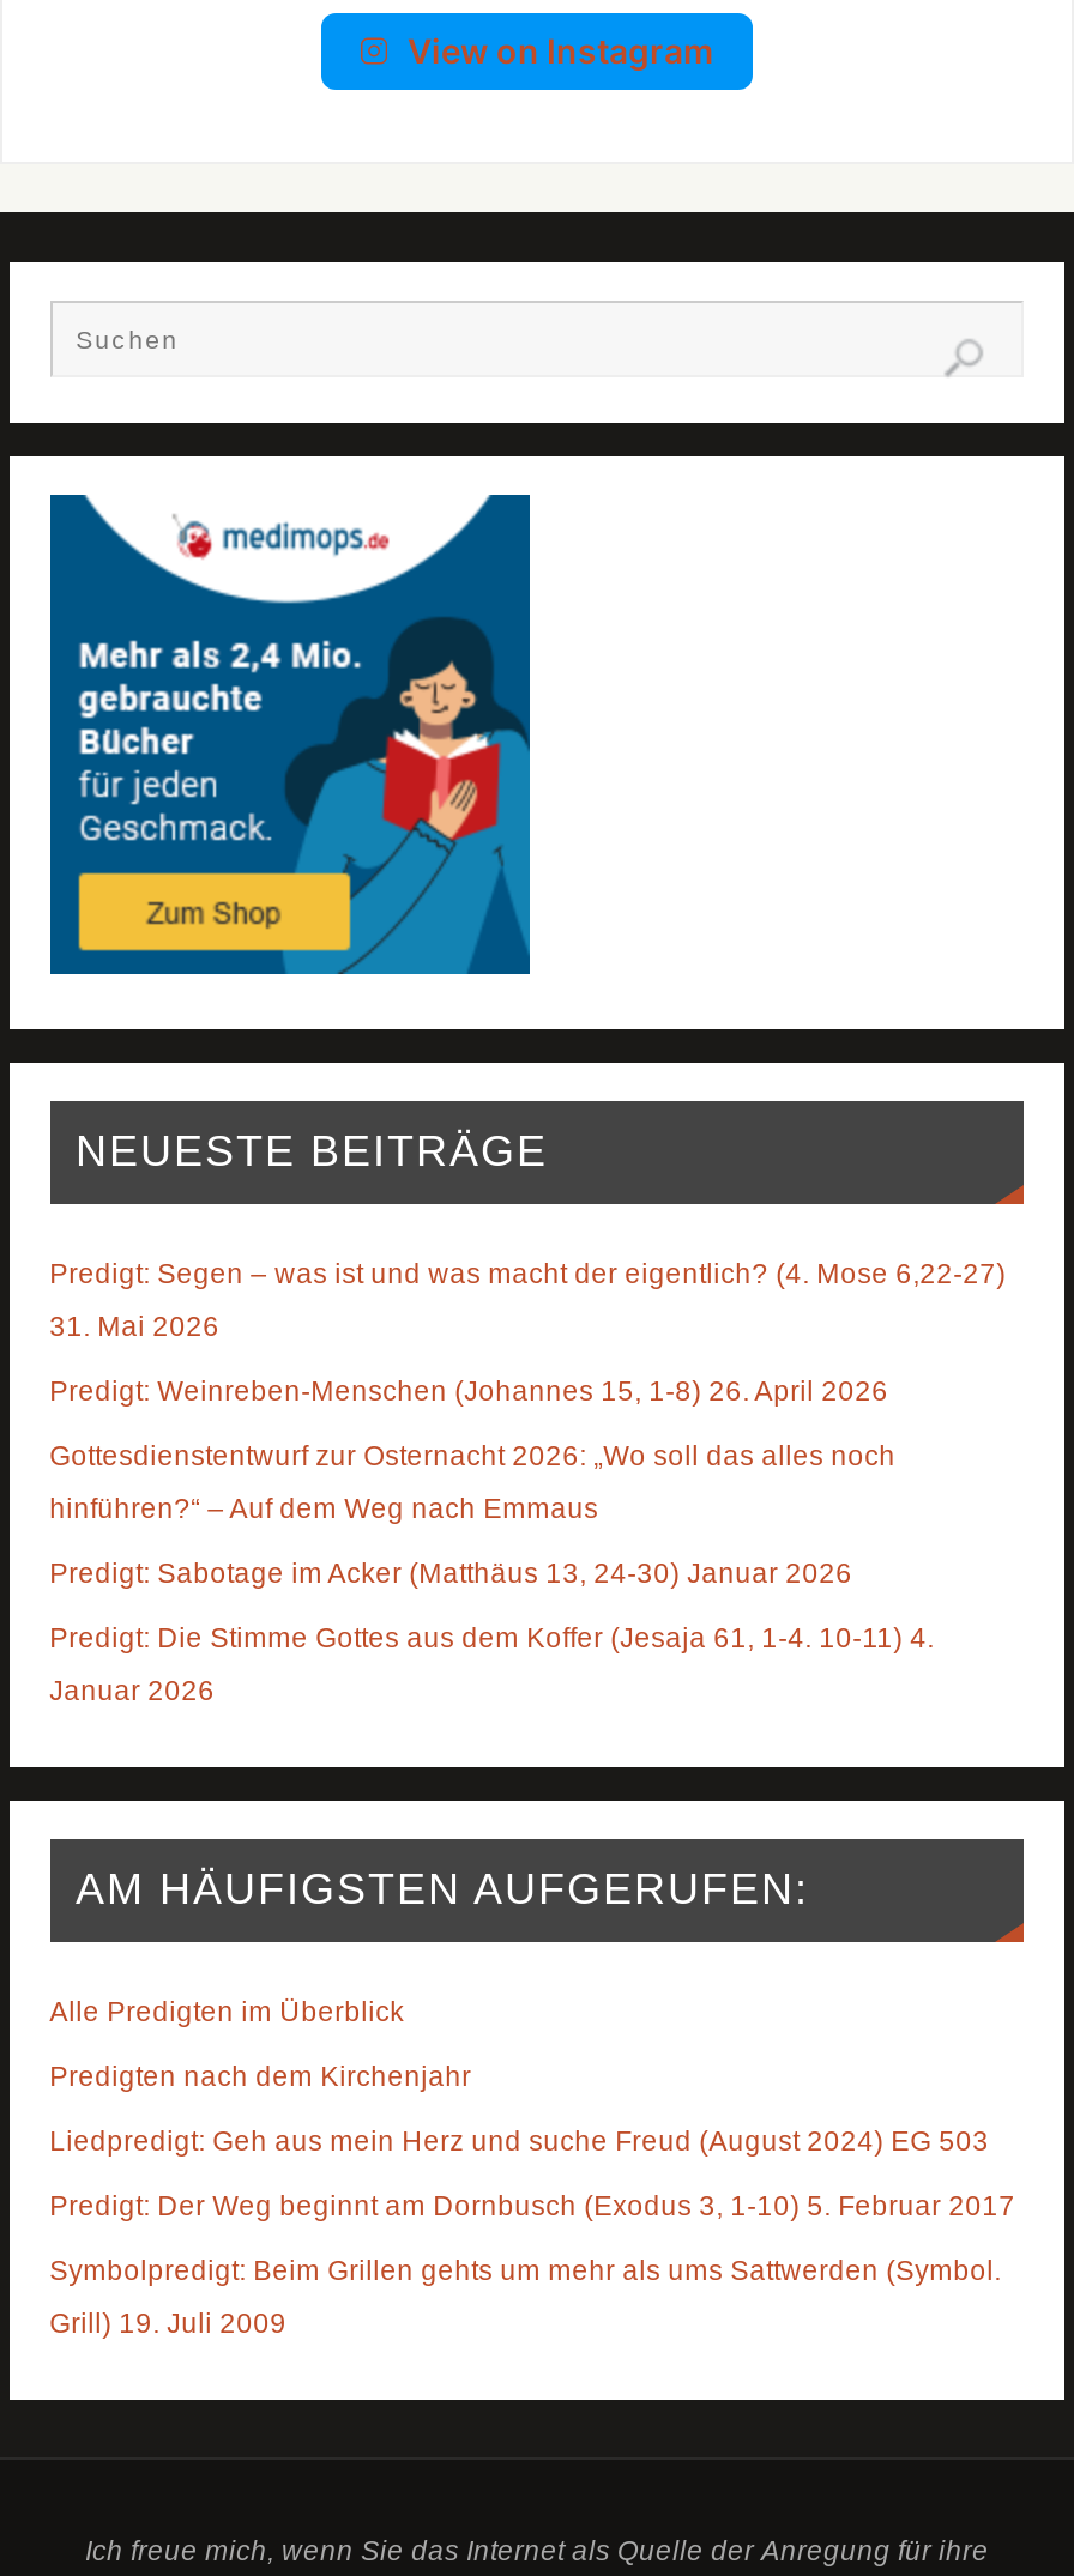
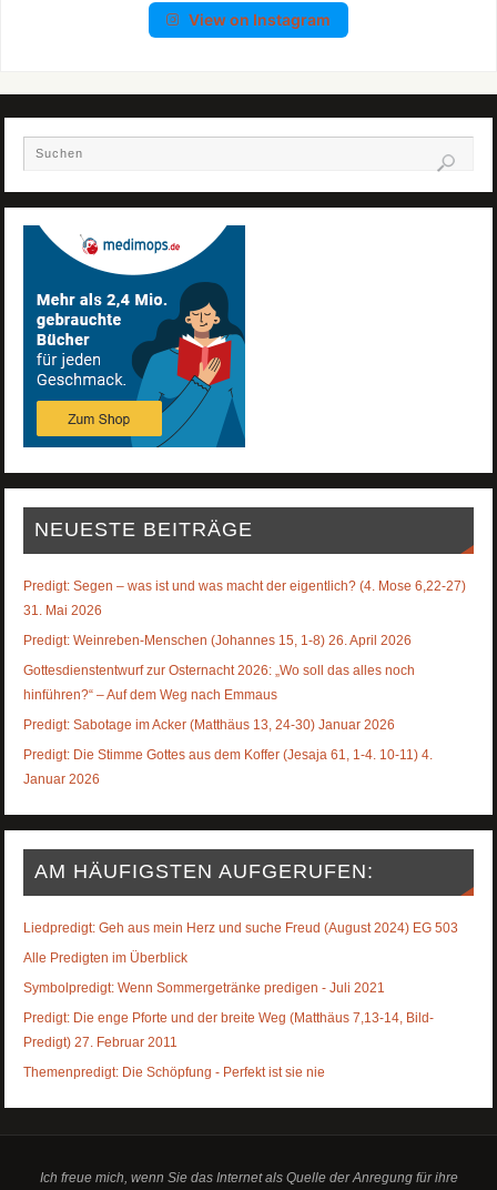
moved down: Alle Predigten im Überblick

- Predigten nach dem Kirchenjahr

moved up: Liedpredigt: Geh aus mein Herz und suche Freud (August 2024) EG 503

- Predigt: Der Weg beginnt am Dornbusch (Exodus 3, 1-10) 5. Februar 2017
- Symbolpredigt: Beim Grillen gehts um mehr als ums Sattwerden (Symbol.
- Grill) 19. Juli 2009
+ Symbolpredigt: Wenn Sommergetränke predigen - Juli 2021
+ Predigt: Die enge Pforte und der breite Weg (Matthäus 7,13-14, Bild-
+ Predigt) 27. Februar 2011
+ Themenpredigt: Die Schöpfung - Perfekt ist sie nie
